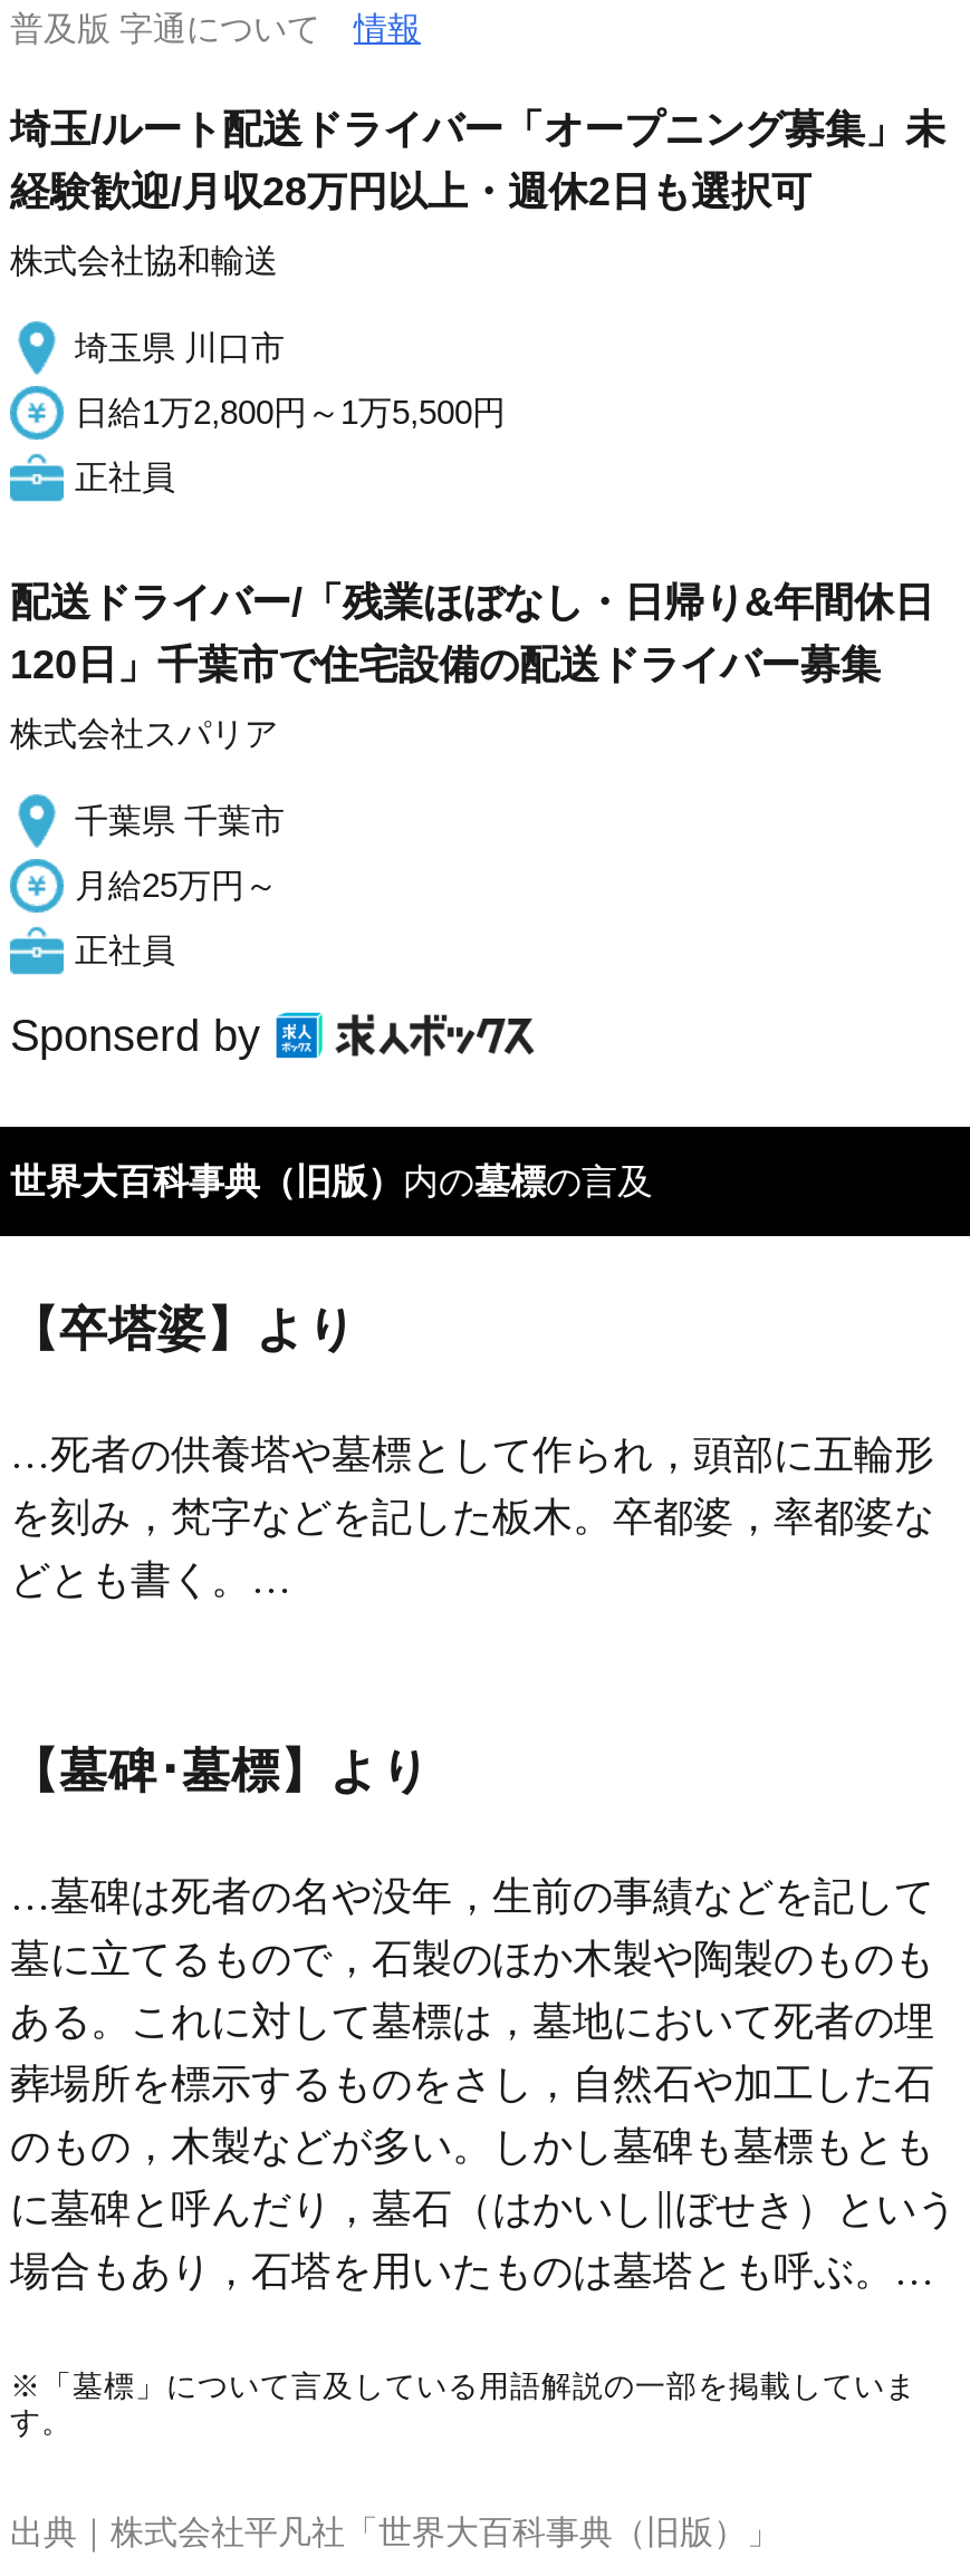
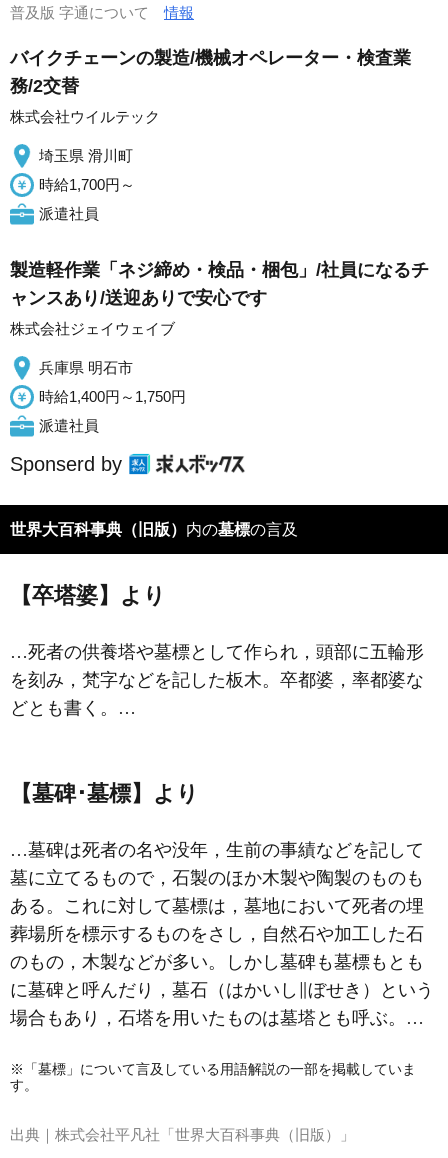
- 埼玉/ルート配送ドライバー「オープニング募集」未
- 経験歓迎/月収28万円以上・週休2日も選択可
+ バイクチェーンの製造/機械オペレーター・検査業
+ 務/2交替

- 株式会社協和輸送
+ 株式会社ウイルテック

- 埼玉県 川口市
+ 埼玉県 滑川町

- 日給1万2,800円～1万5,500円
+ 時給1,700円～

- 正社員
+ 派遣社員

- 配送ドライバー/「残業ほぼなし・日帰り&年間休日
- 120日」千葉市で住宅設備の配送ドライバー募集
+ 製造軽作業「ネジ締め・検品・梱包」/社員になるチ
+ ャンスあり/送迎ありで安心です

- 株式会社スパリア
+ 株式会社ジェイウェイブ

- 千葉県 千葉市
+ 兵庫県 明石市

- 月給25万円～
+ 時給1,400円～1,750円

- 正社員
+ 派遣社員
